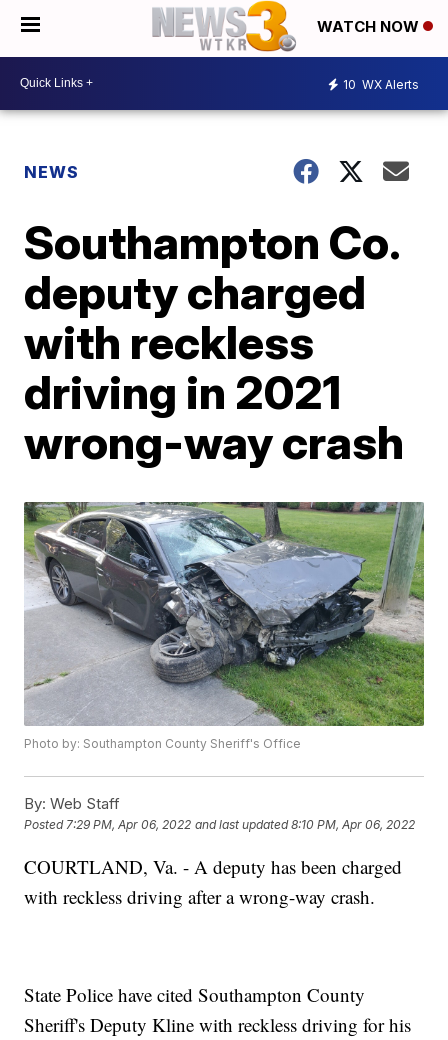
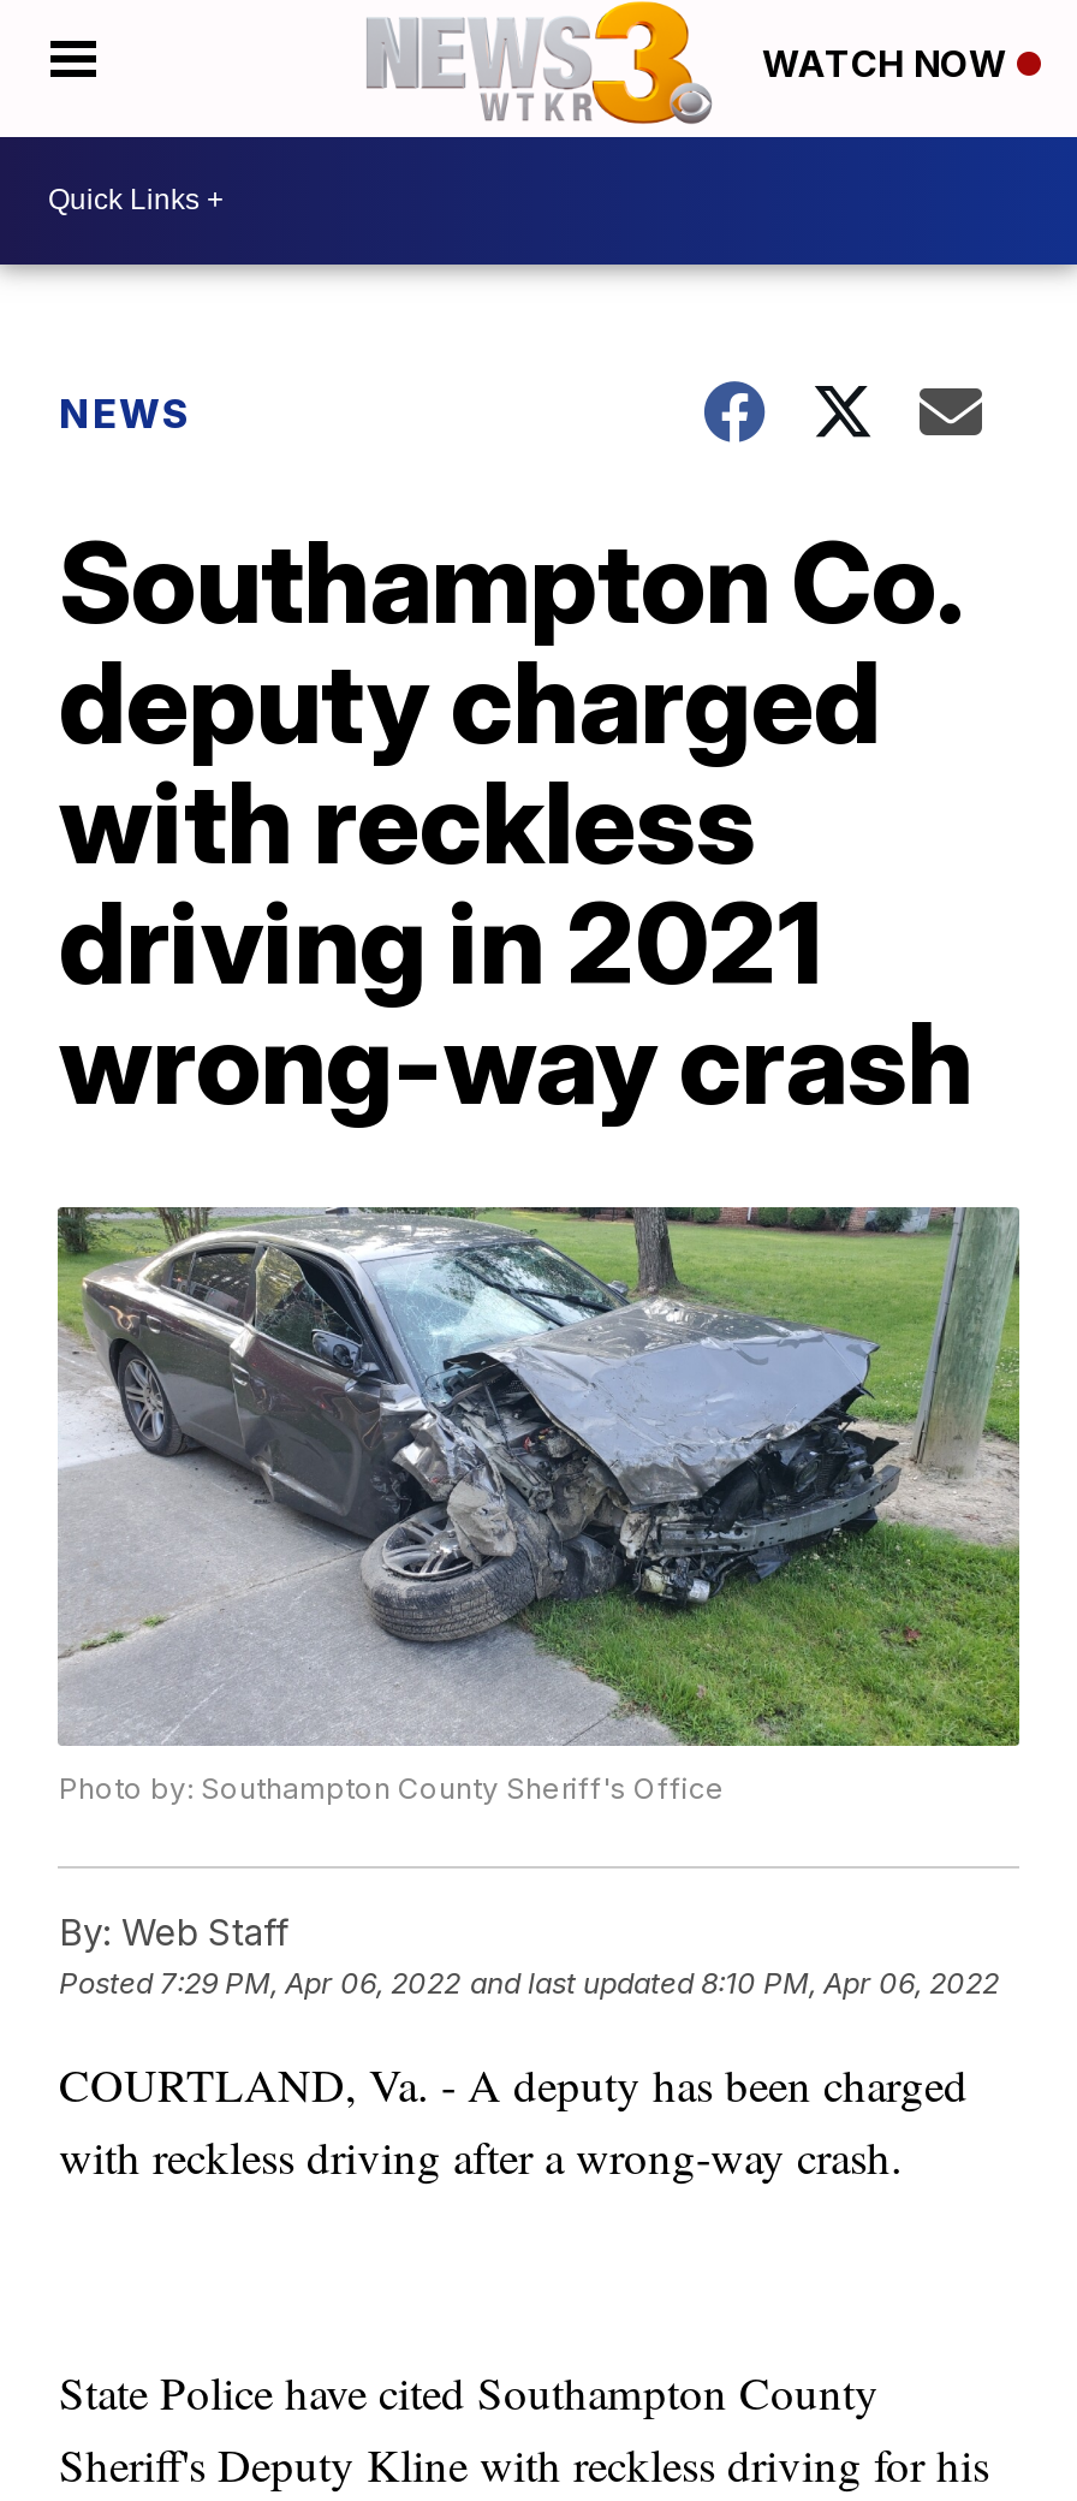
- 10 WX Alerts
